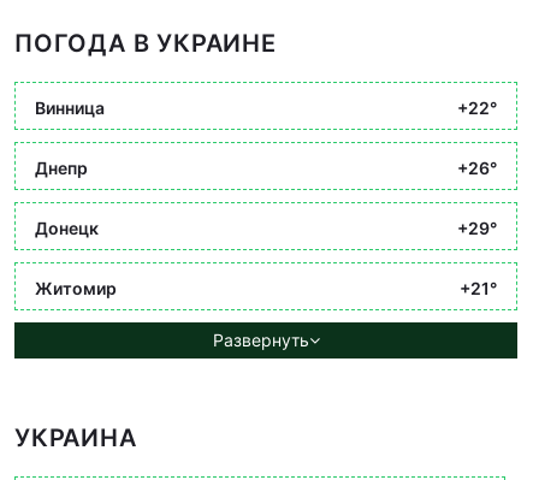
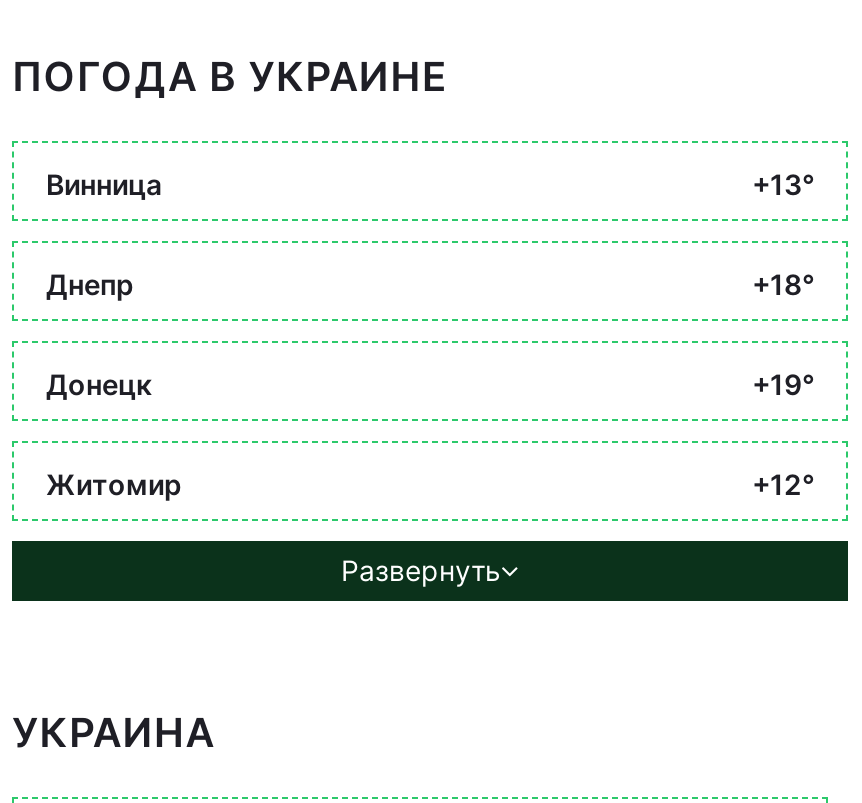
- +22°
+ +13°

- +26°
+ +18°

- +29°
+ +19°

- +21°
+ +12°
